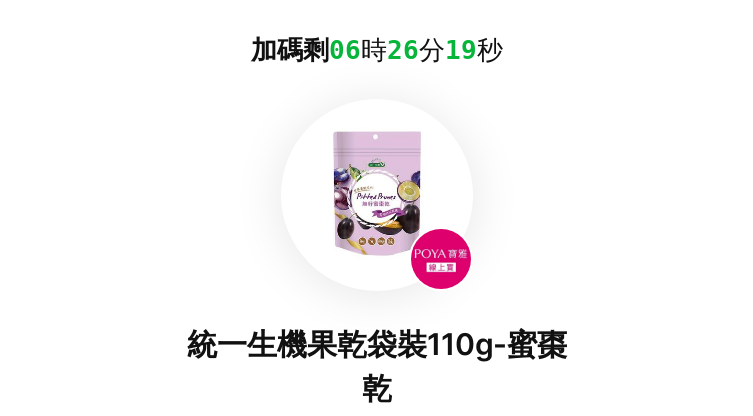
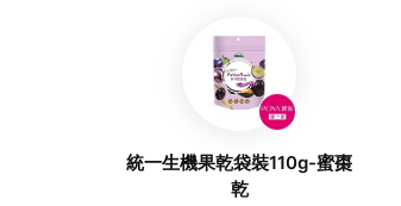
- 加碼剩06時26分19秒
